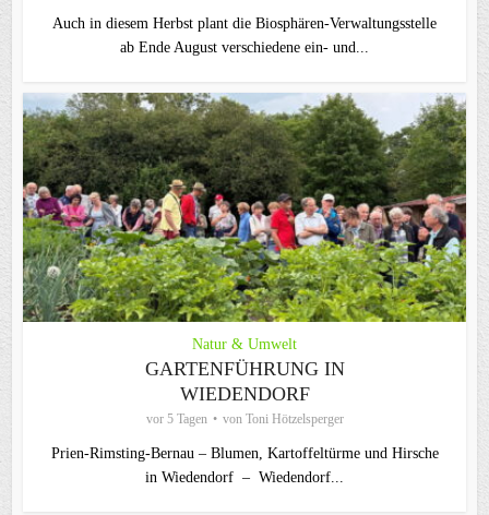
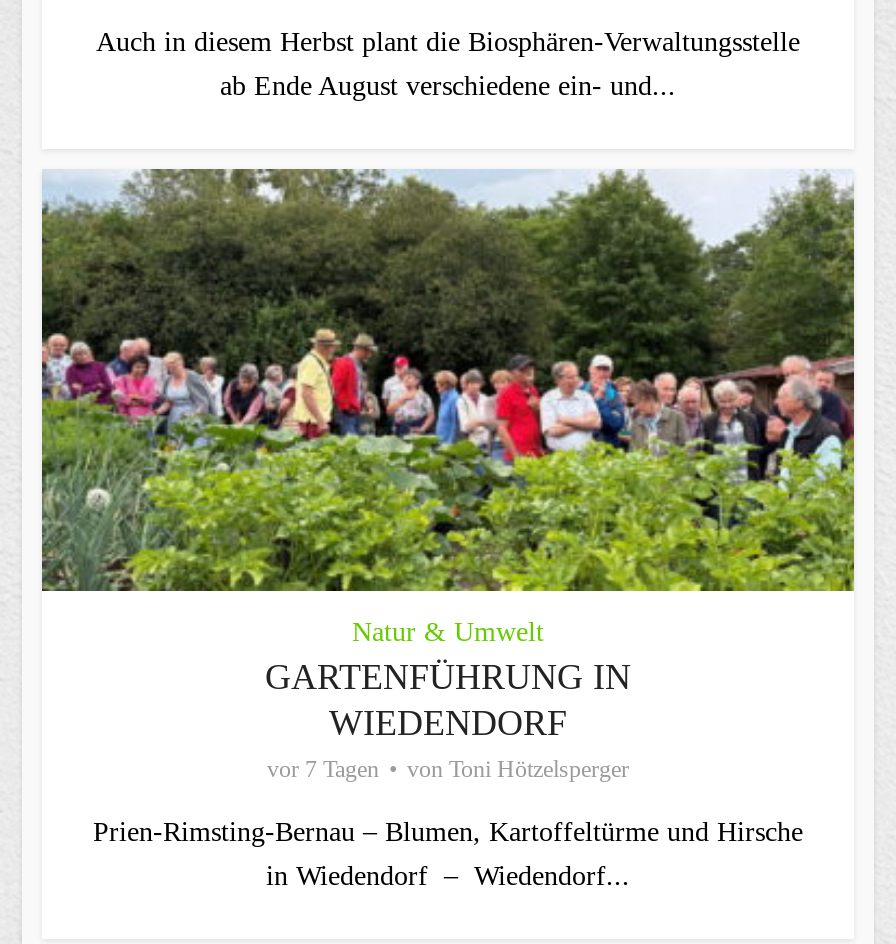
- vor 5 Tagen von Toni Hötzelsperger
+ vor 7 Tagen von Toni Hötzelsperger
